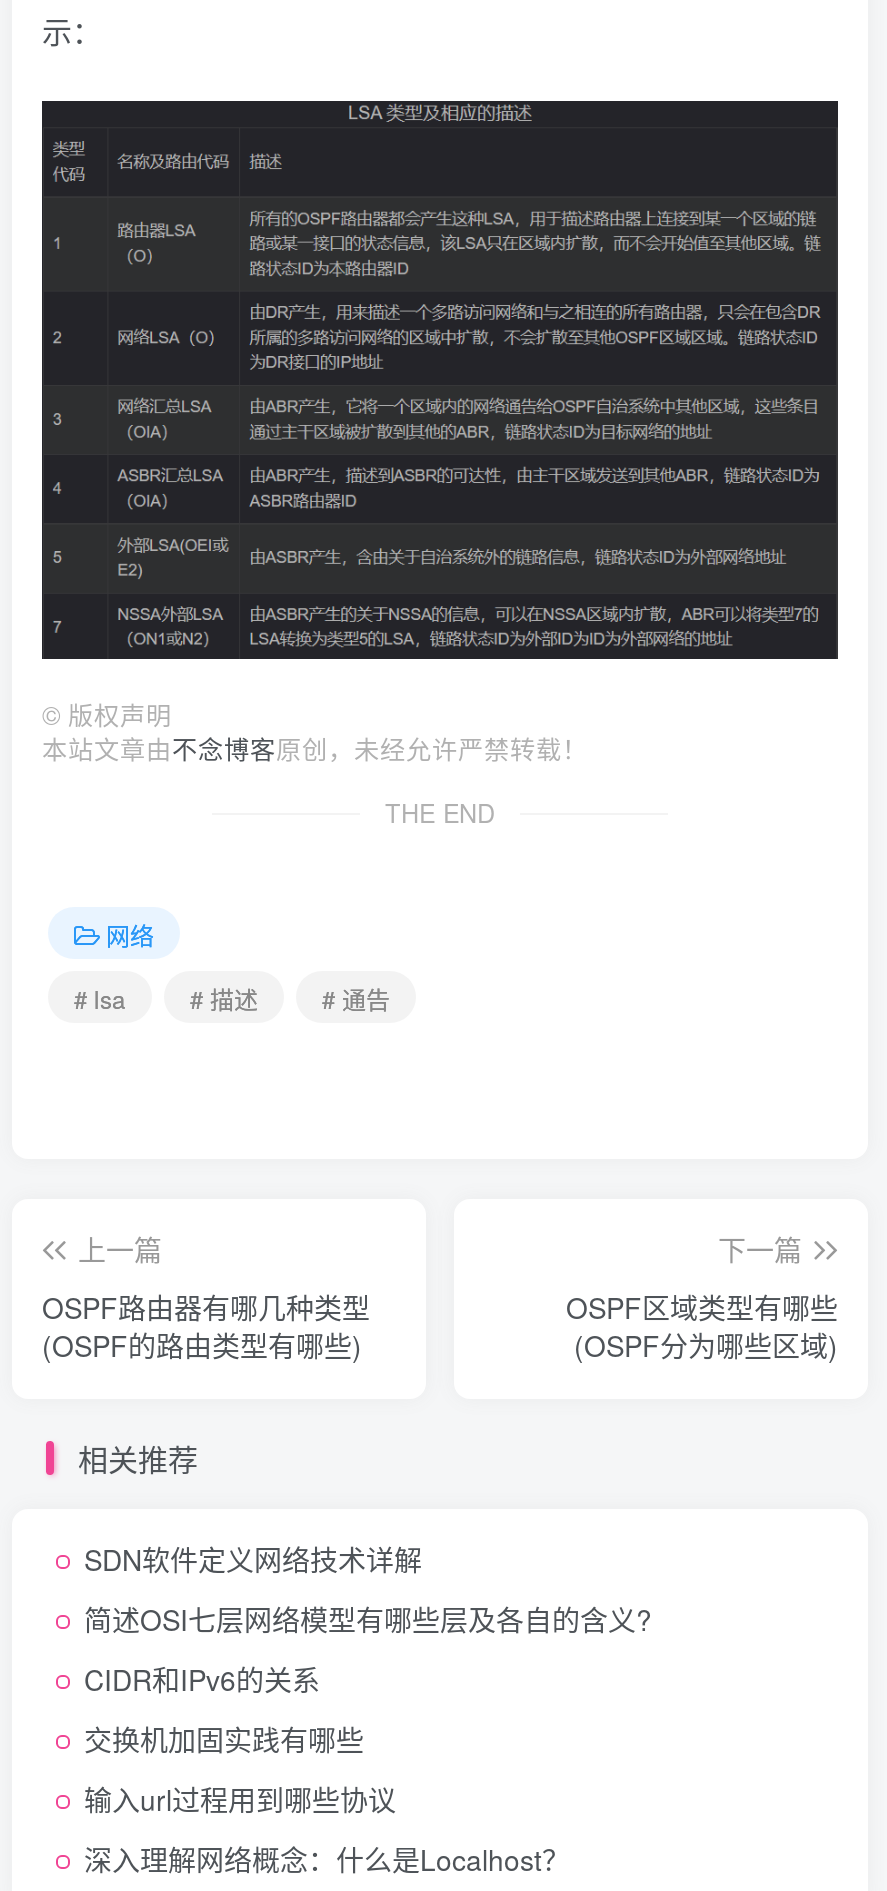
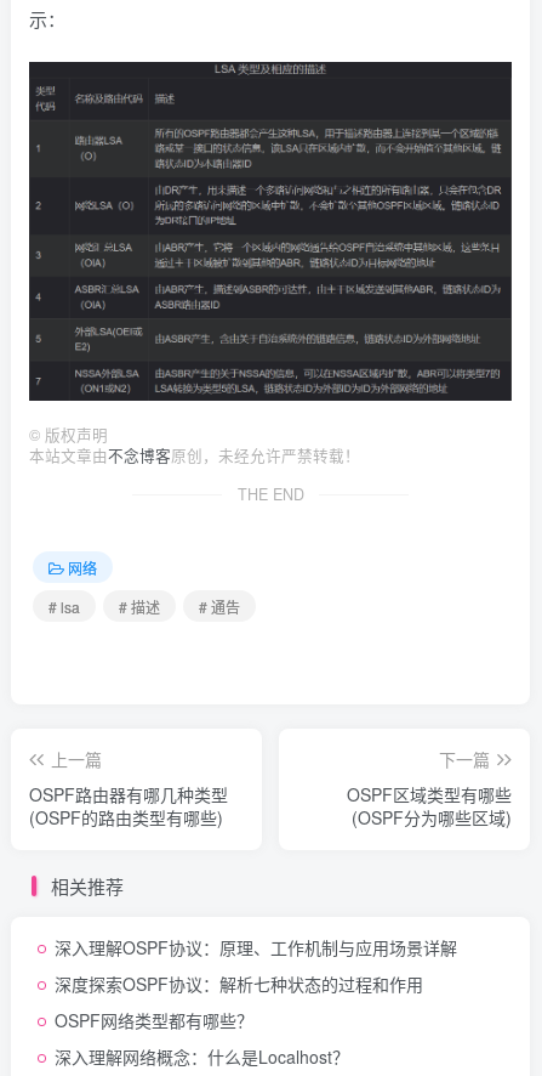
- SDN软件定义网络技术详解
- 简述OSI七层网络模型有哪些层及各自的含义?
- CIDR和IPv6的关系
- 交换机加固实践有哪些
- 输入url过程用到哪些协议
+ 深入理解OSPF协议：原理、工作机制与应用场景详解
+ 深度探索OSPF协议：解析七种状态的过程和作用
+ OSPF网络类型都有哪些？
